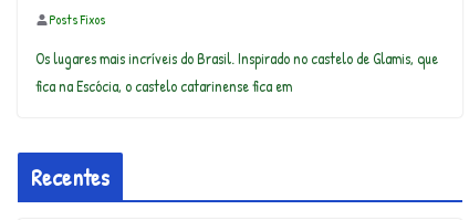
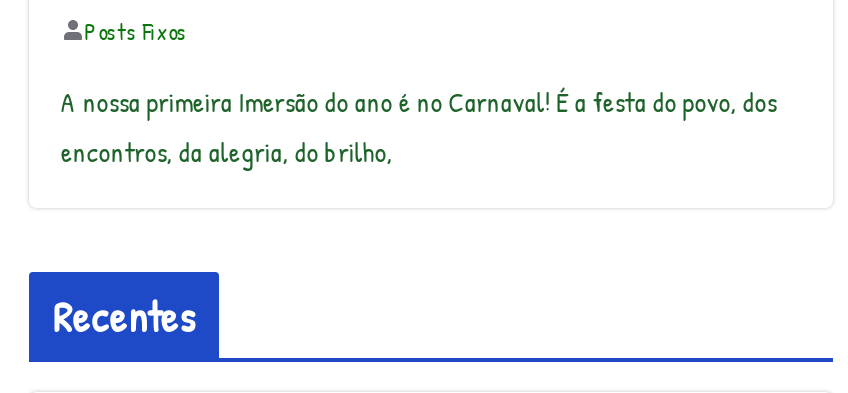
- Os lugares mais incríveis do Brasil. Inspirado no castelo de Glamis, que
- fica na Escócia, o castelo catarinense fica em
+ A nossa primeira Imersão do ano é no Carnaval! É a festa do povo, dos
+ encontros, da alegria, do brilho,
